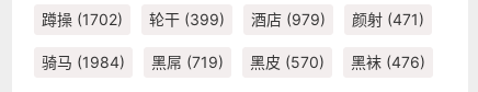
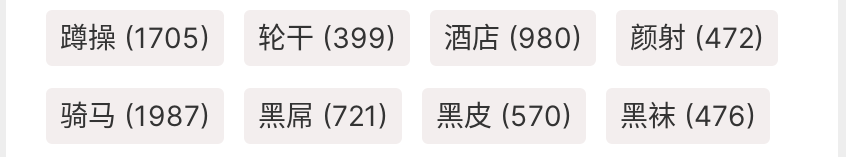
- 蹲操(1702)
+ 蹲操(1705)

- 酒店(979)
+ 酒店(980)

- 颜射(471)
+ 颜射(472)

- 骑马(1984)
+ 骑马(1987)

- 黑屌(719)
+ 黑屌(721)
